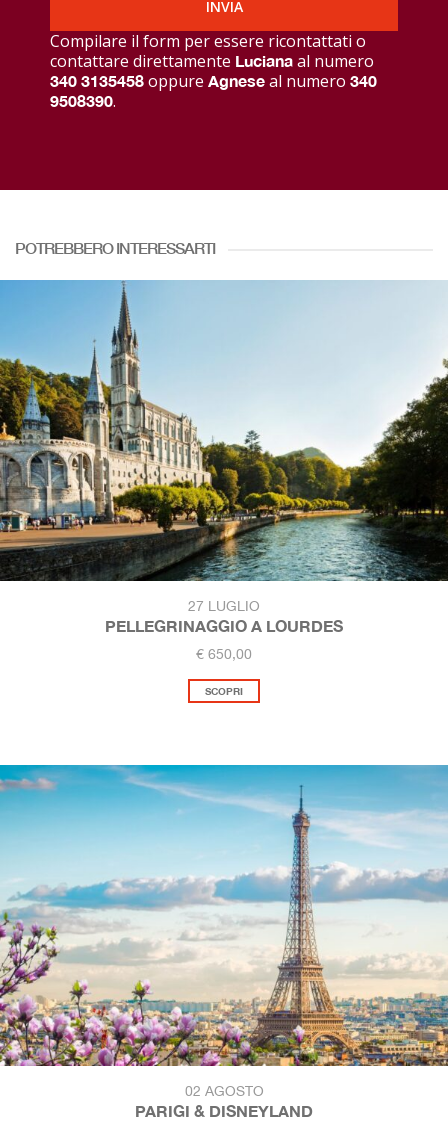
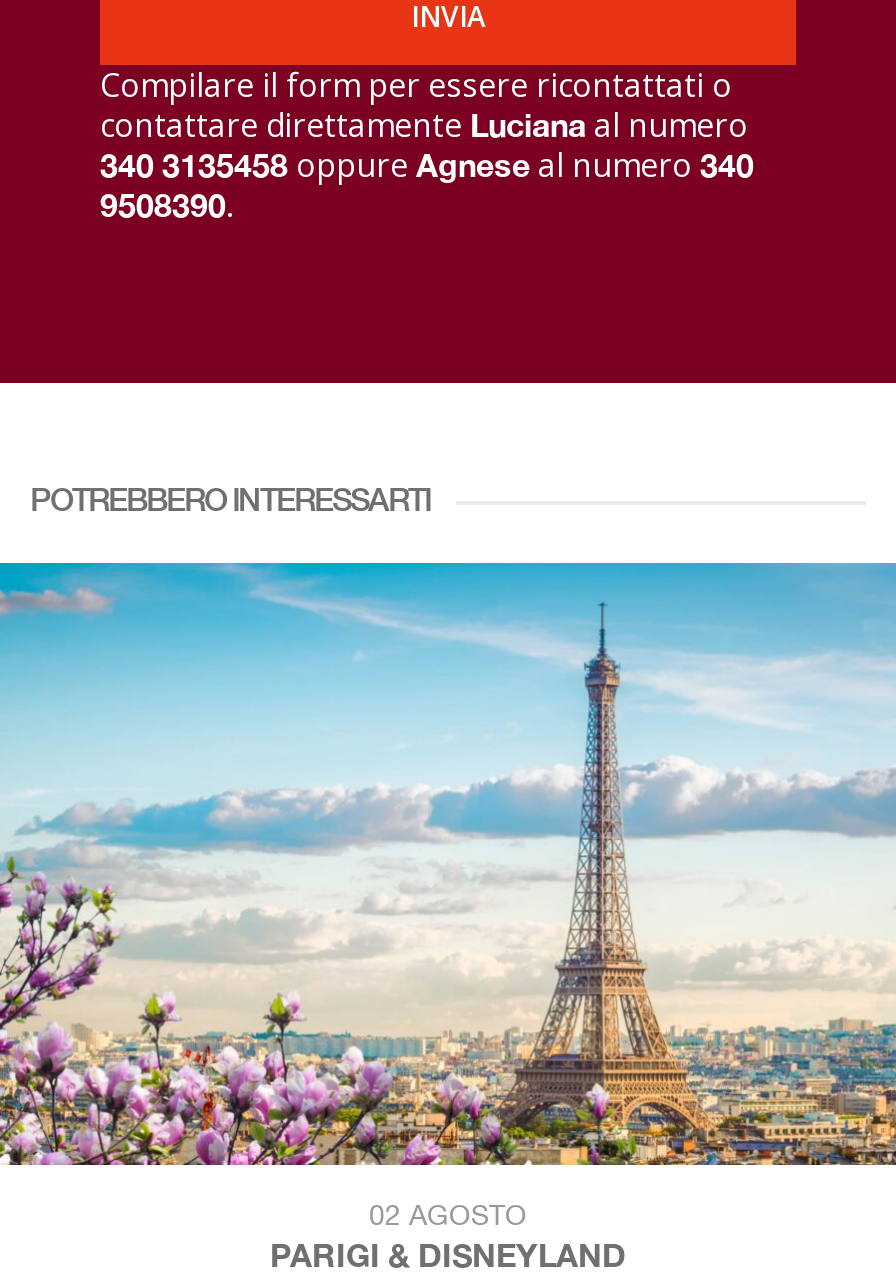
- [image]
- 27 LUGLIO
- PELLEGRINAGGIO A LOURDES
- € 650,00
- SCOPRI
